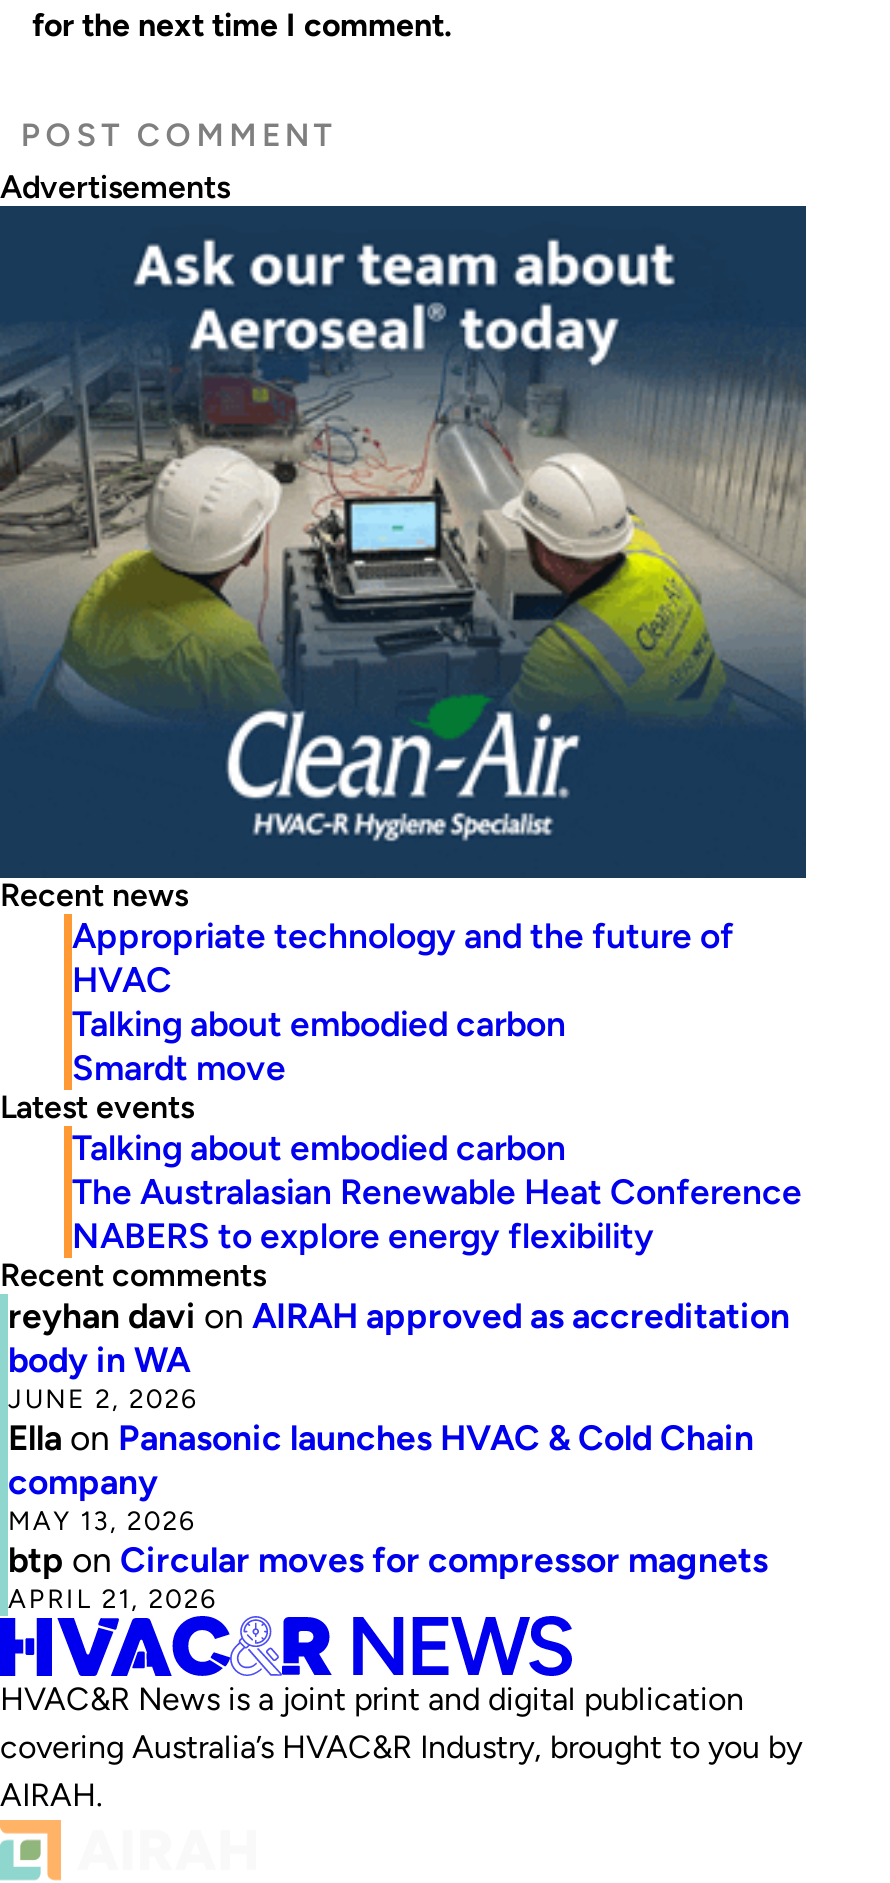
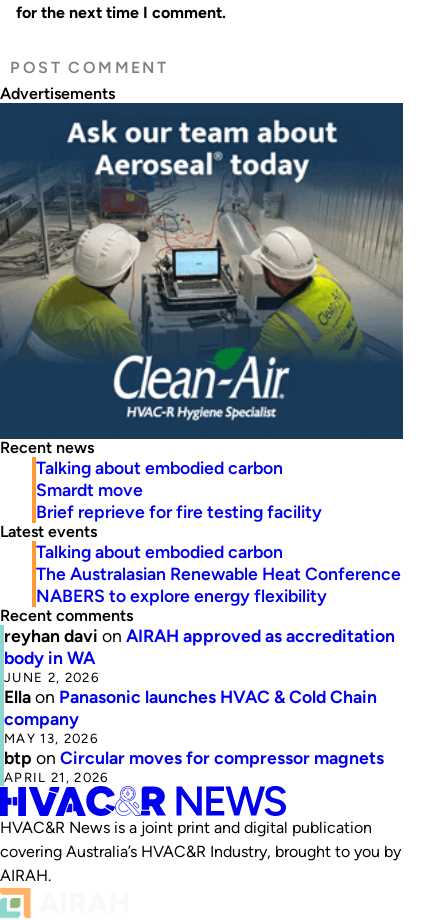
- Appropriate technology and the future of
- HVAC

moved up: Talking about embodied carbon | Smardt move

+ Brief reprieve for fire testing facility
